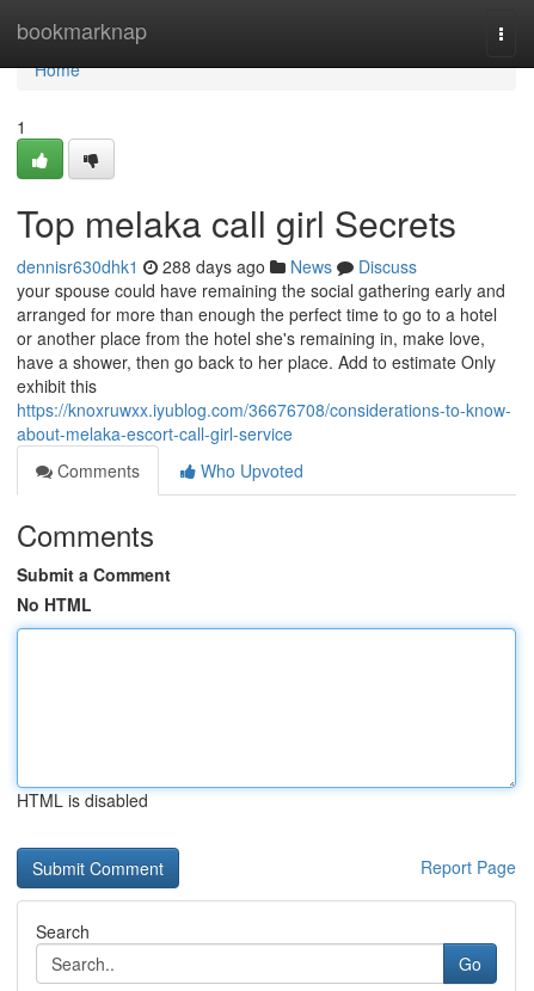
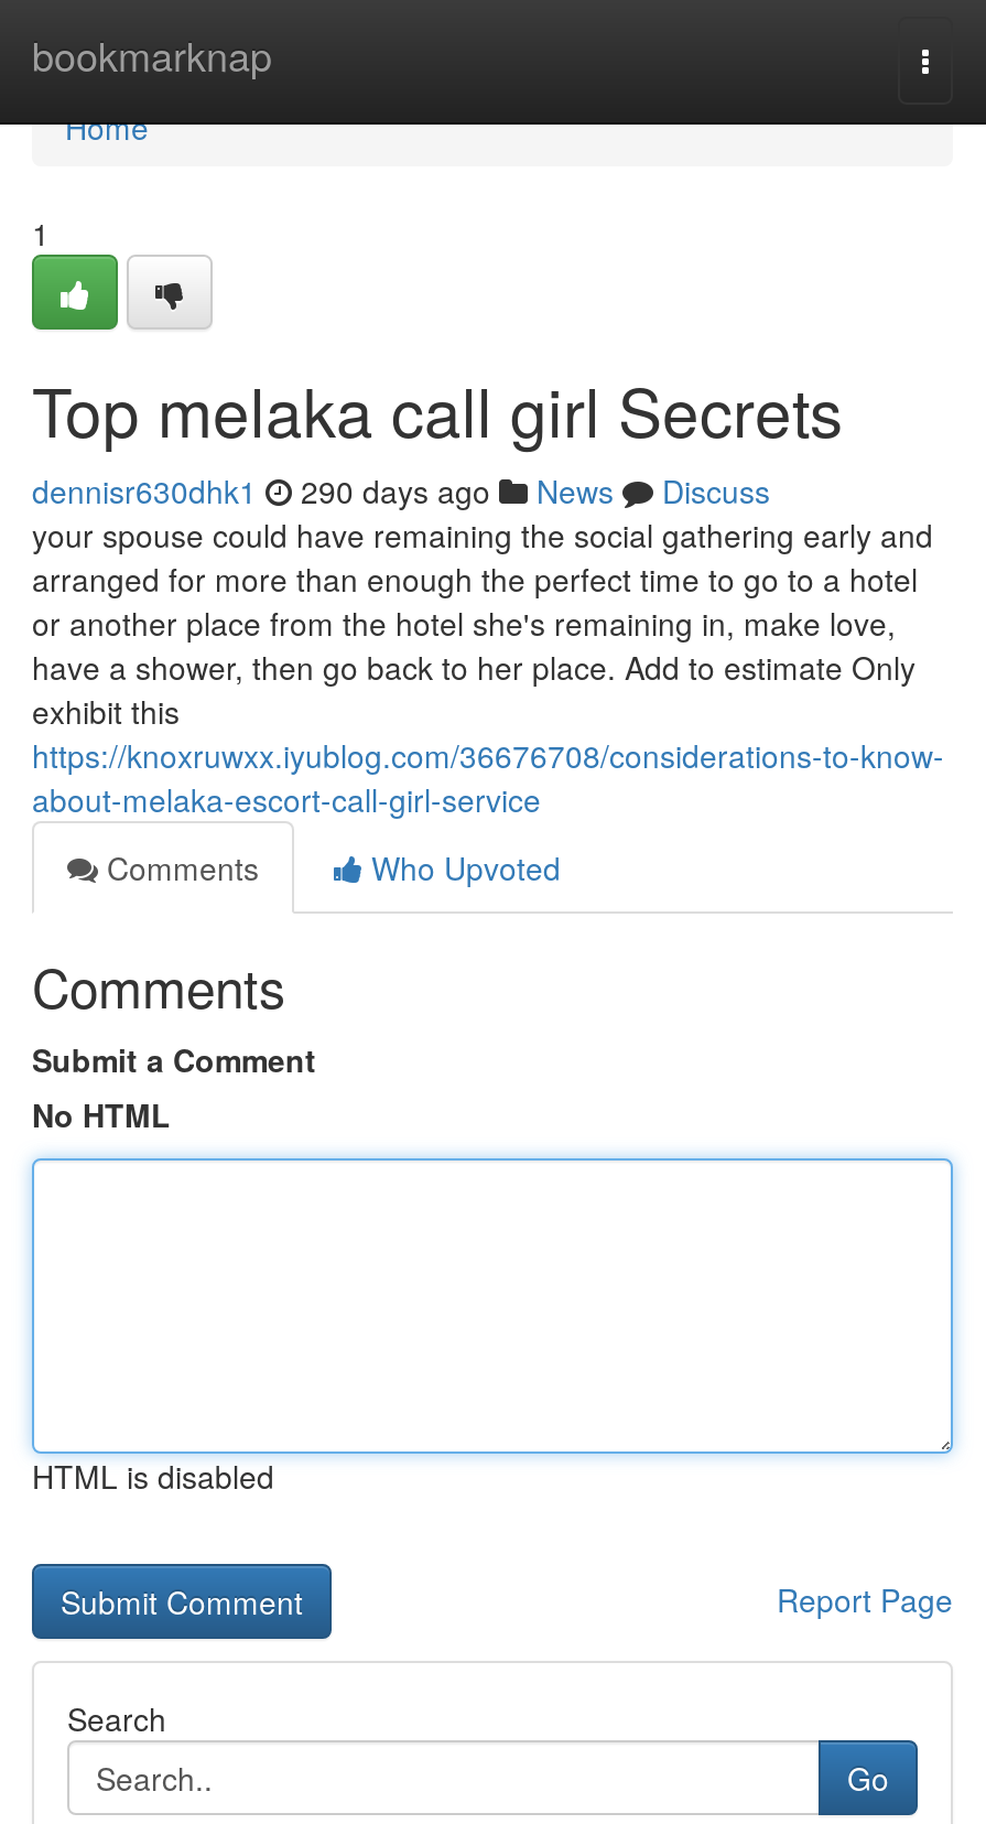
- dennisr630dhk1 288 days ago News Discuss
+ dennisr630dhk1 290 days ago News Discuss
